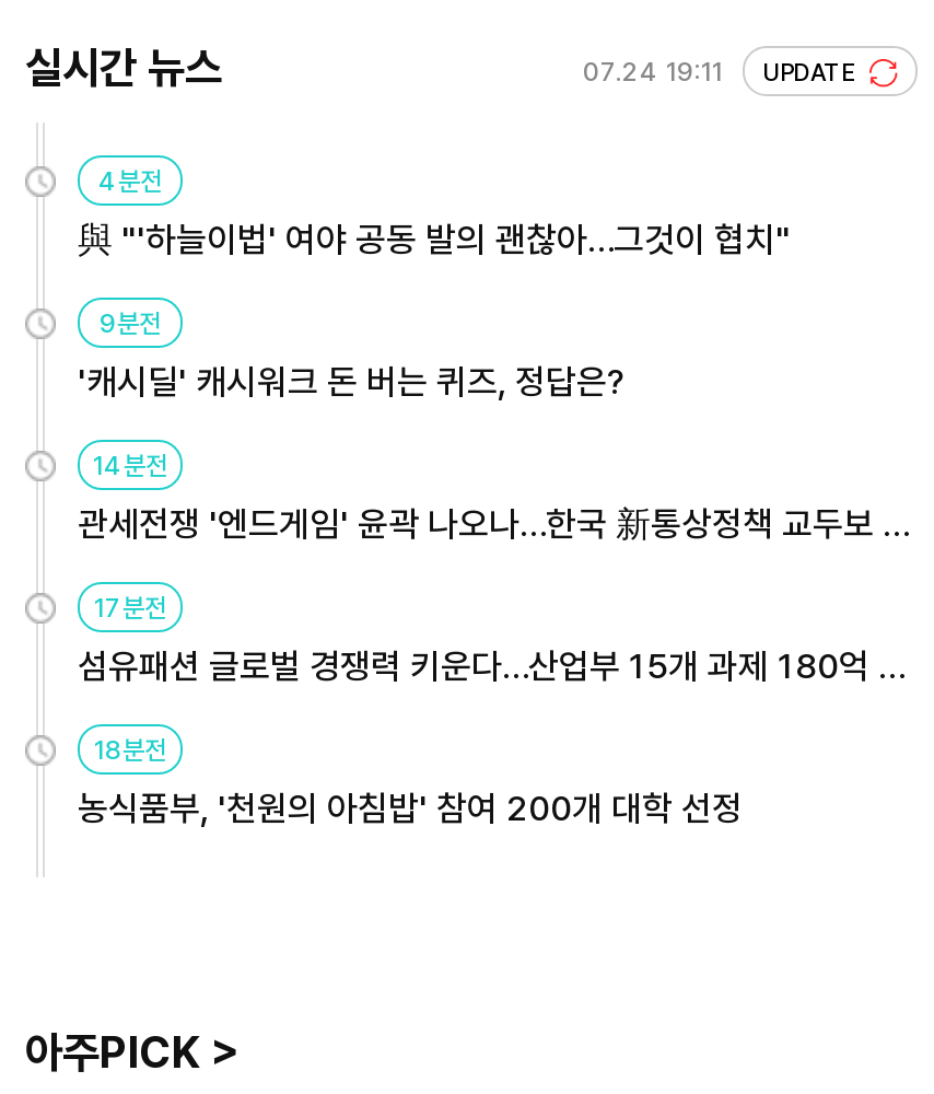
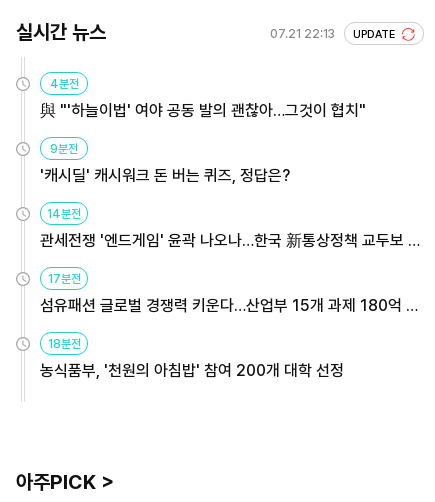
- 07.24 19:11 UPDATE
+ 07.21 22:13 UPDATE
